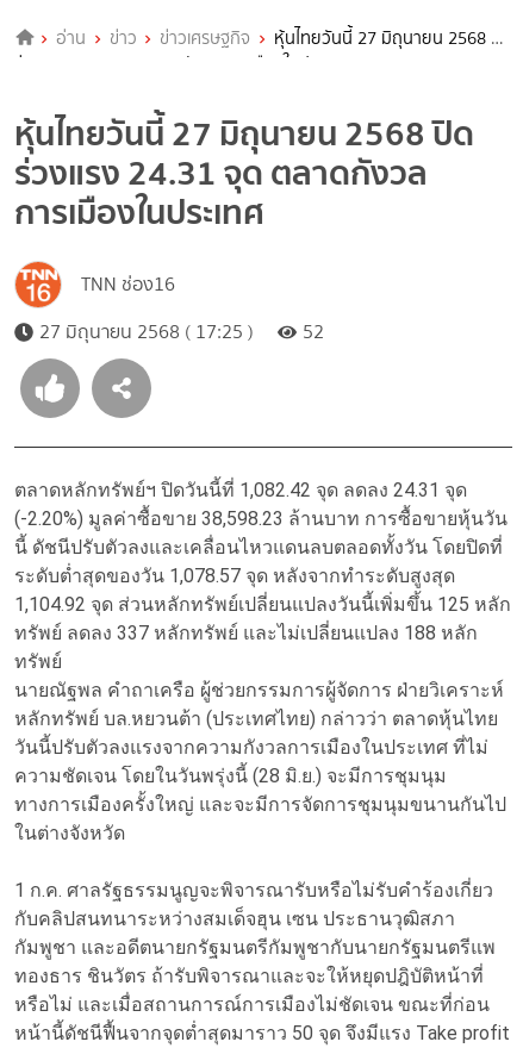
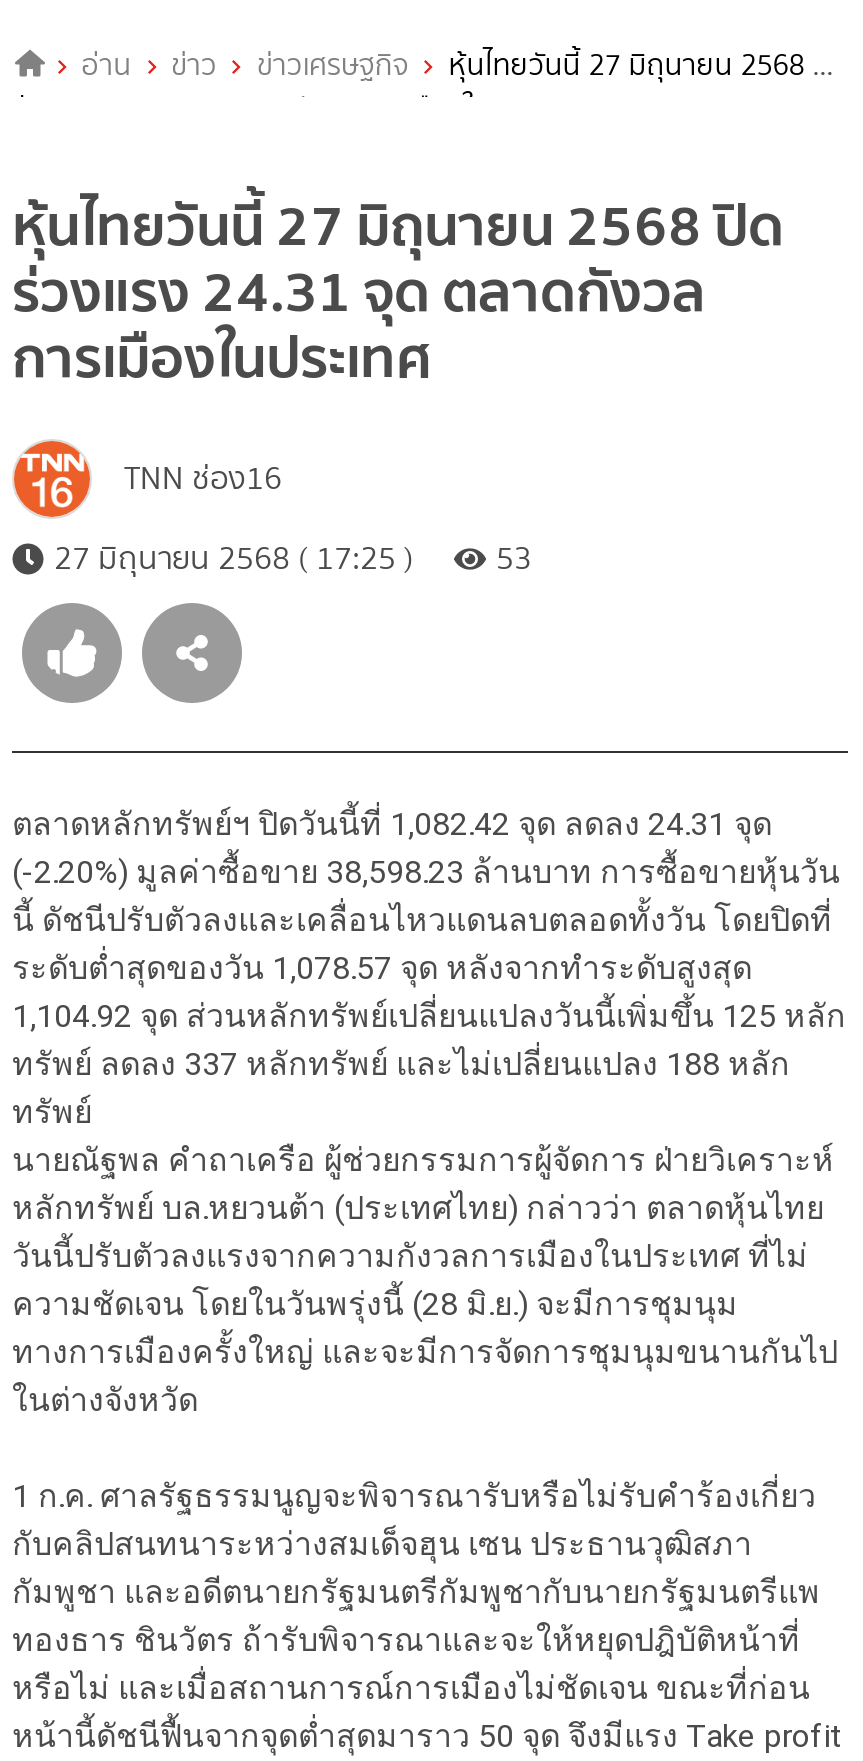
- 27 มิถุนายน 2568 ( 17:25 ) 52
+ 27 มิถุนายน 2568 ( 17:25 ) 53
